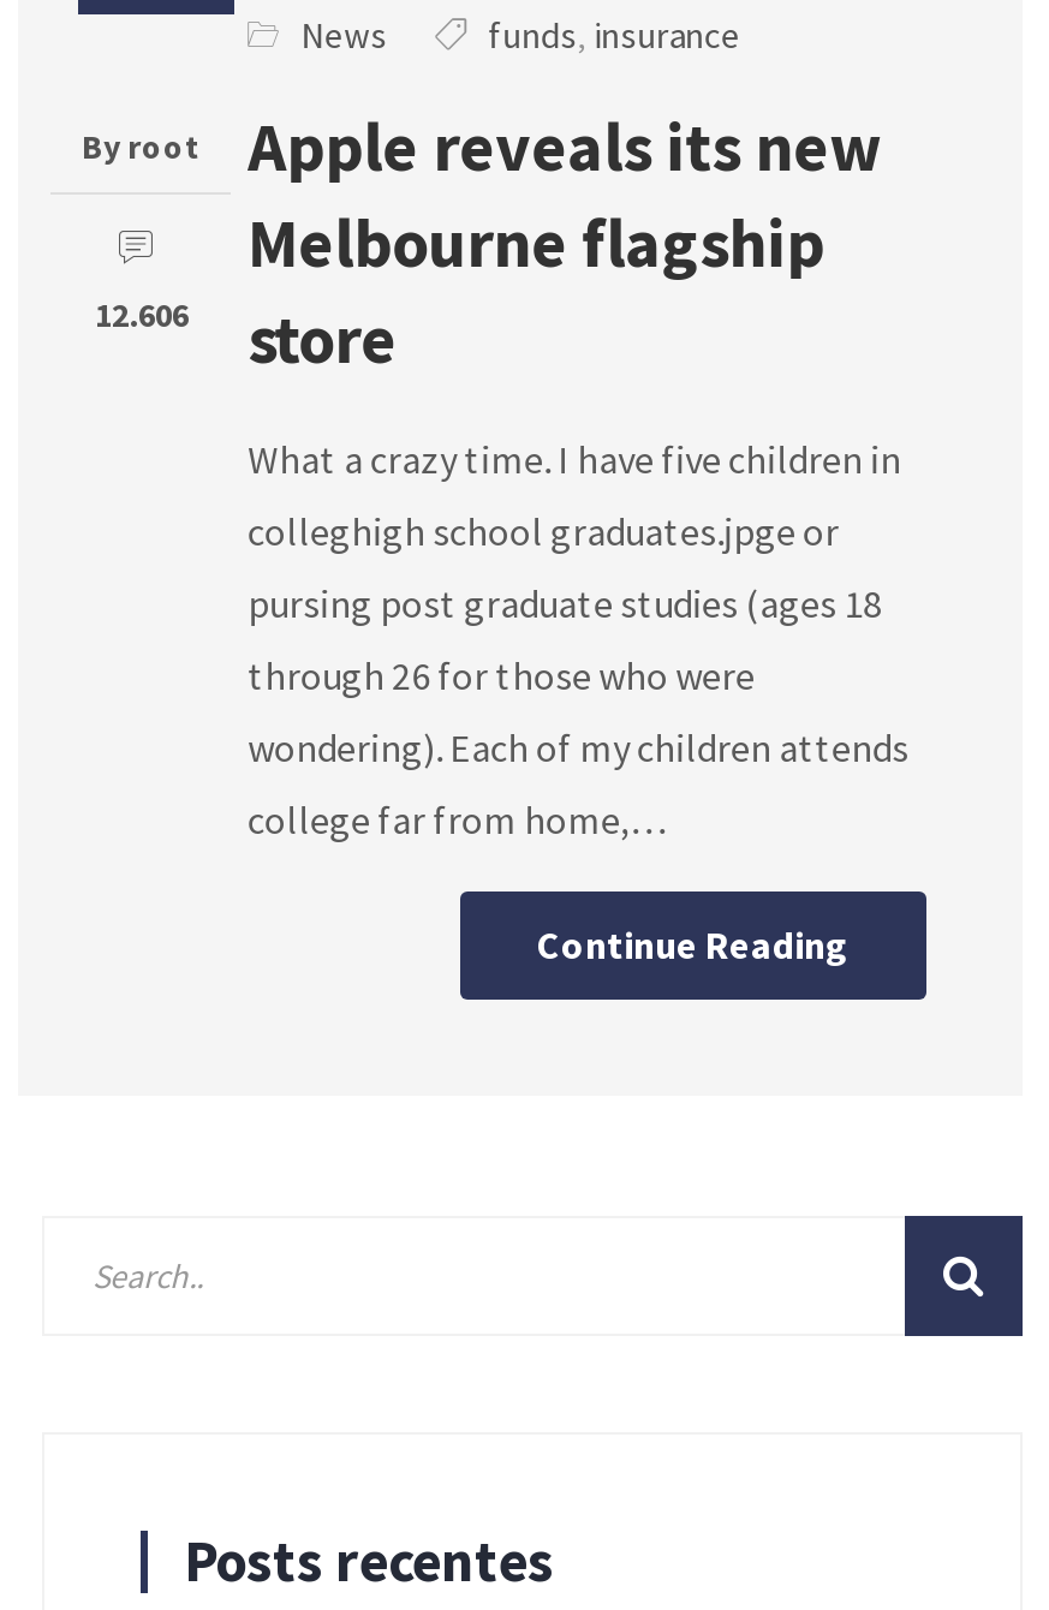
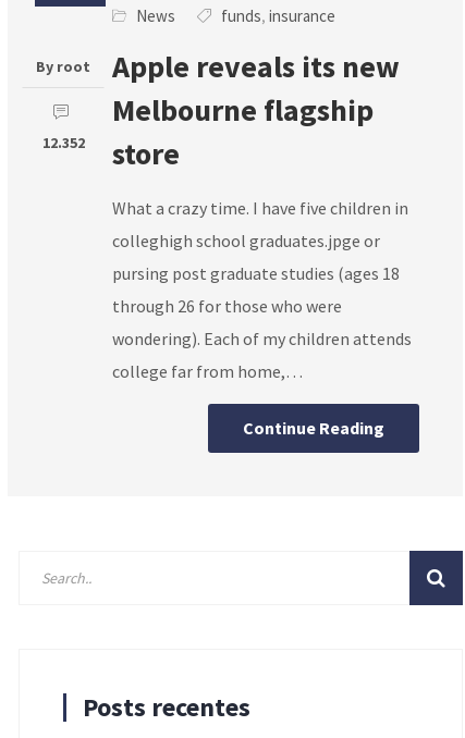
- 12.606 store
+ 12.352 store
